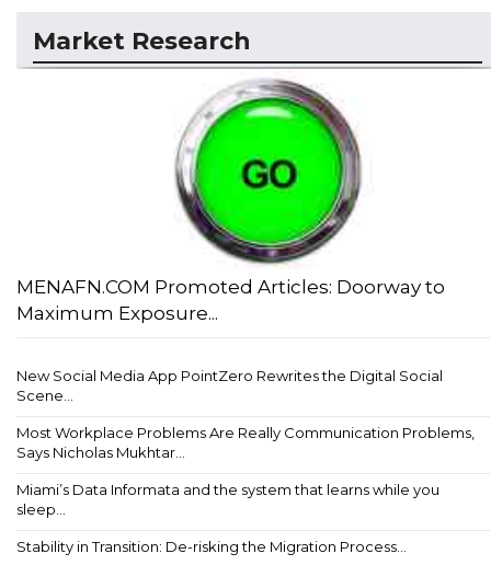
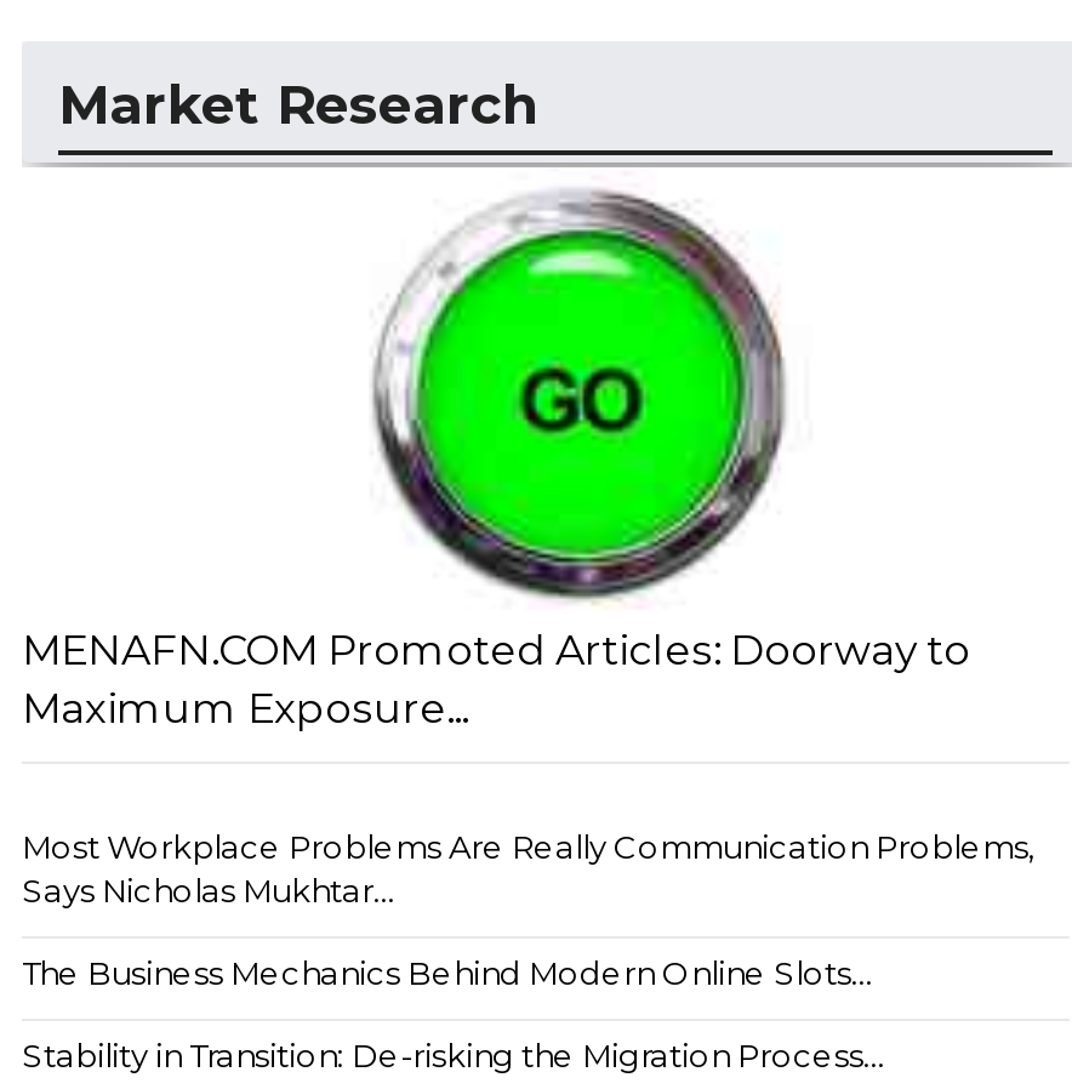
- New Social Media App PointZero Rewrites the Digital Social
- Scene...

- Miami’s Data Informata and the system that learns while you
- sleep...
+ The Business Mechanics Behind Modern Online Slots...
